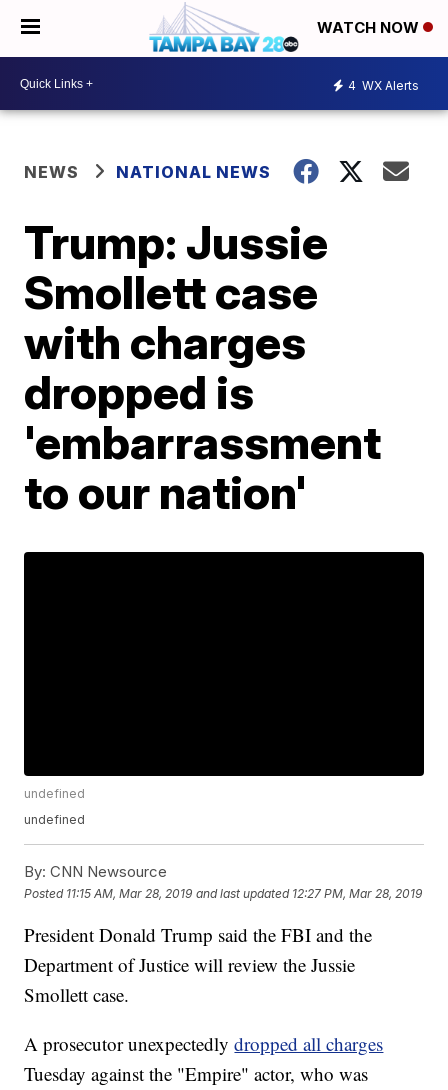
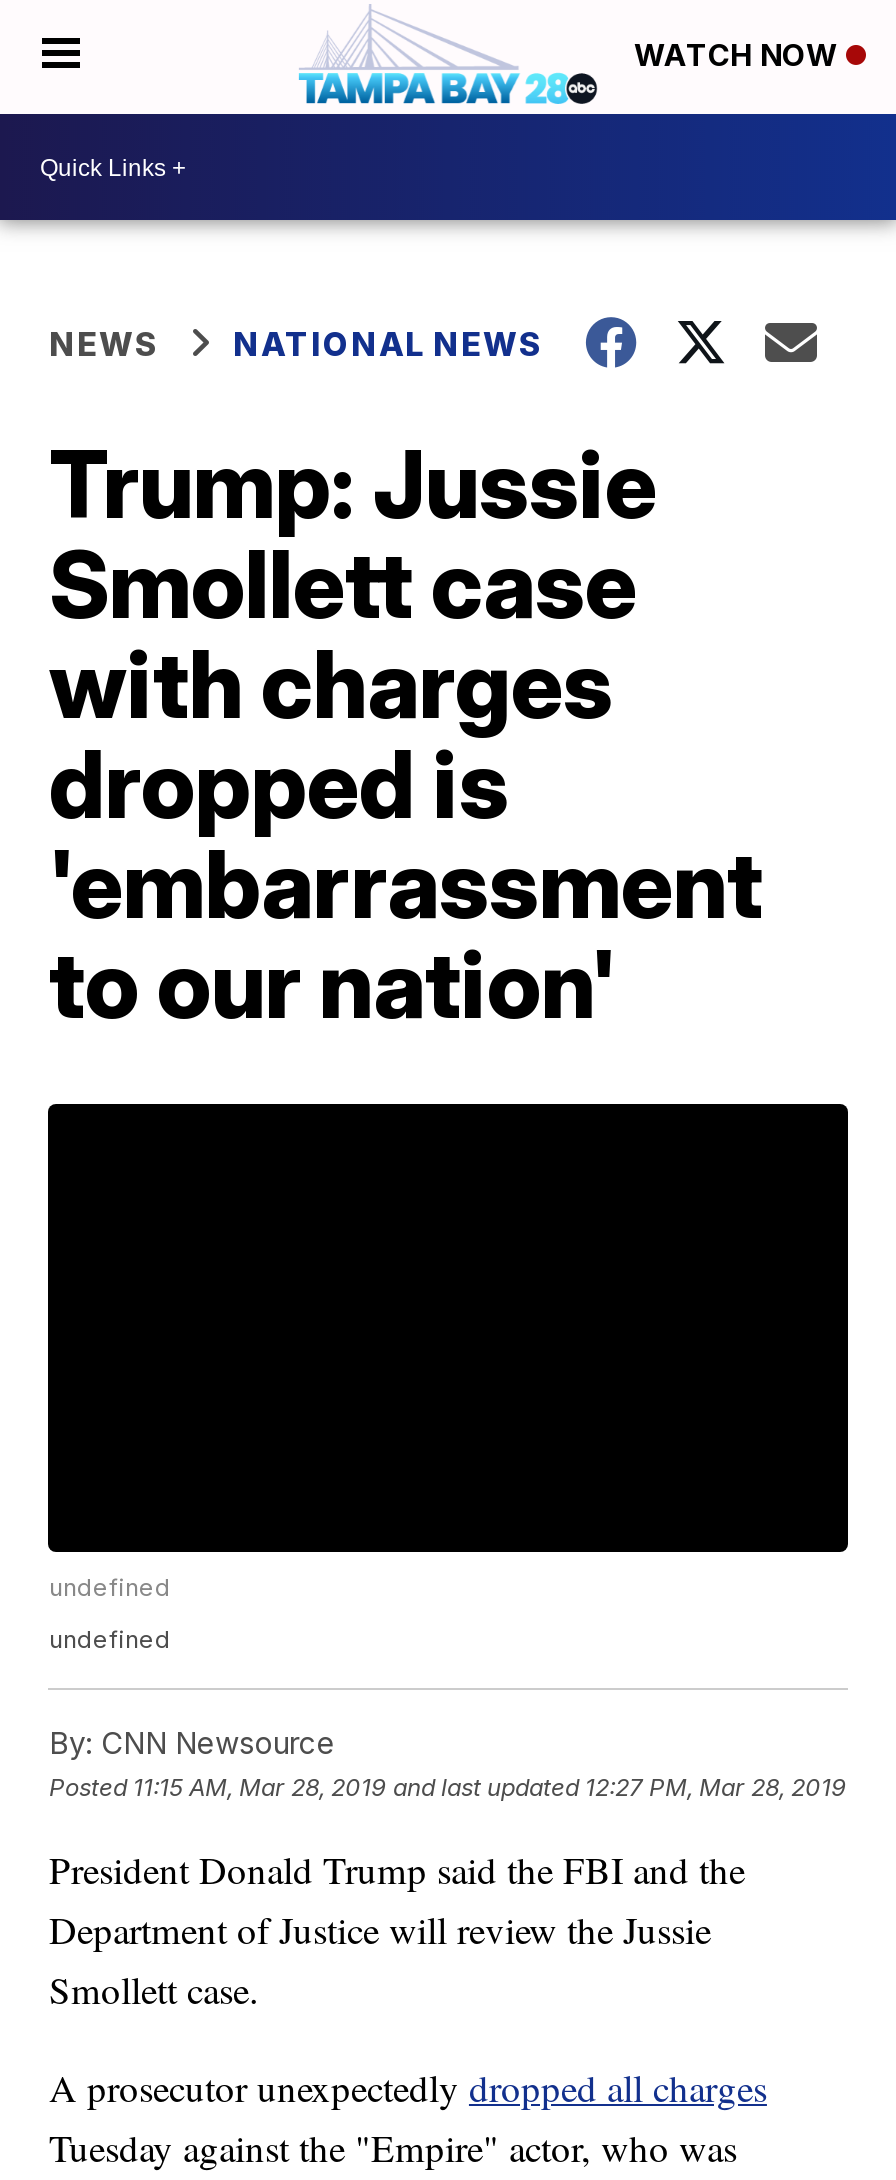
- 4 WX Alerts
